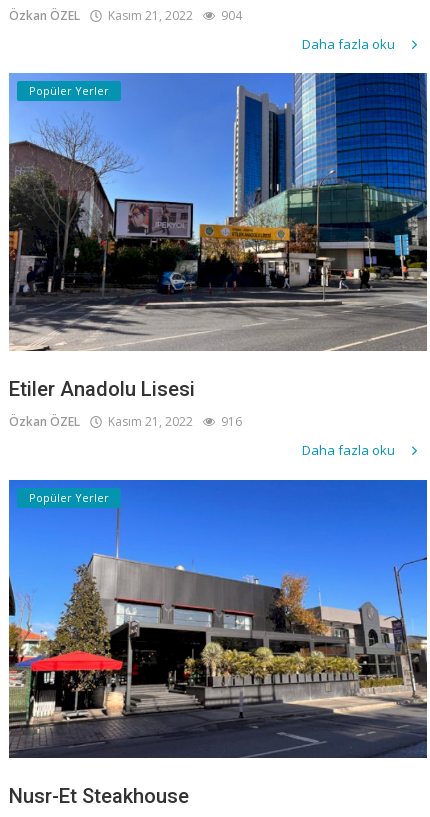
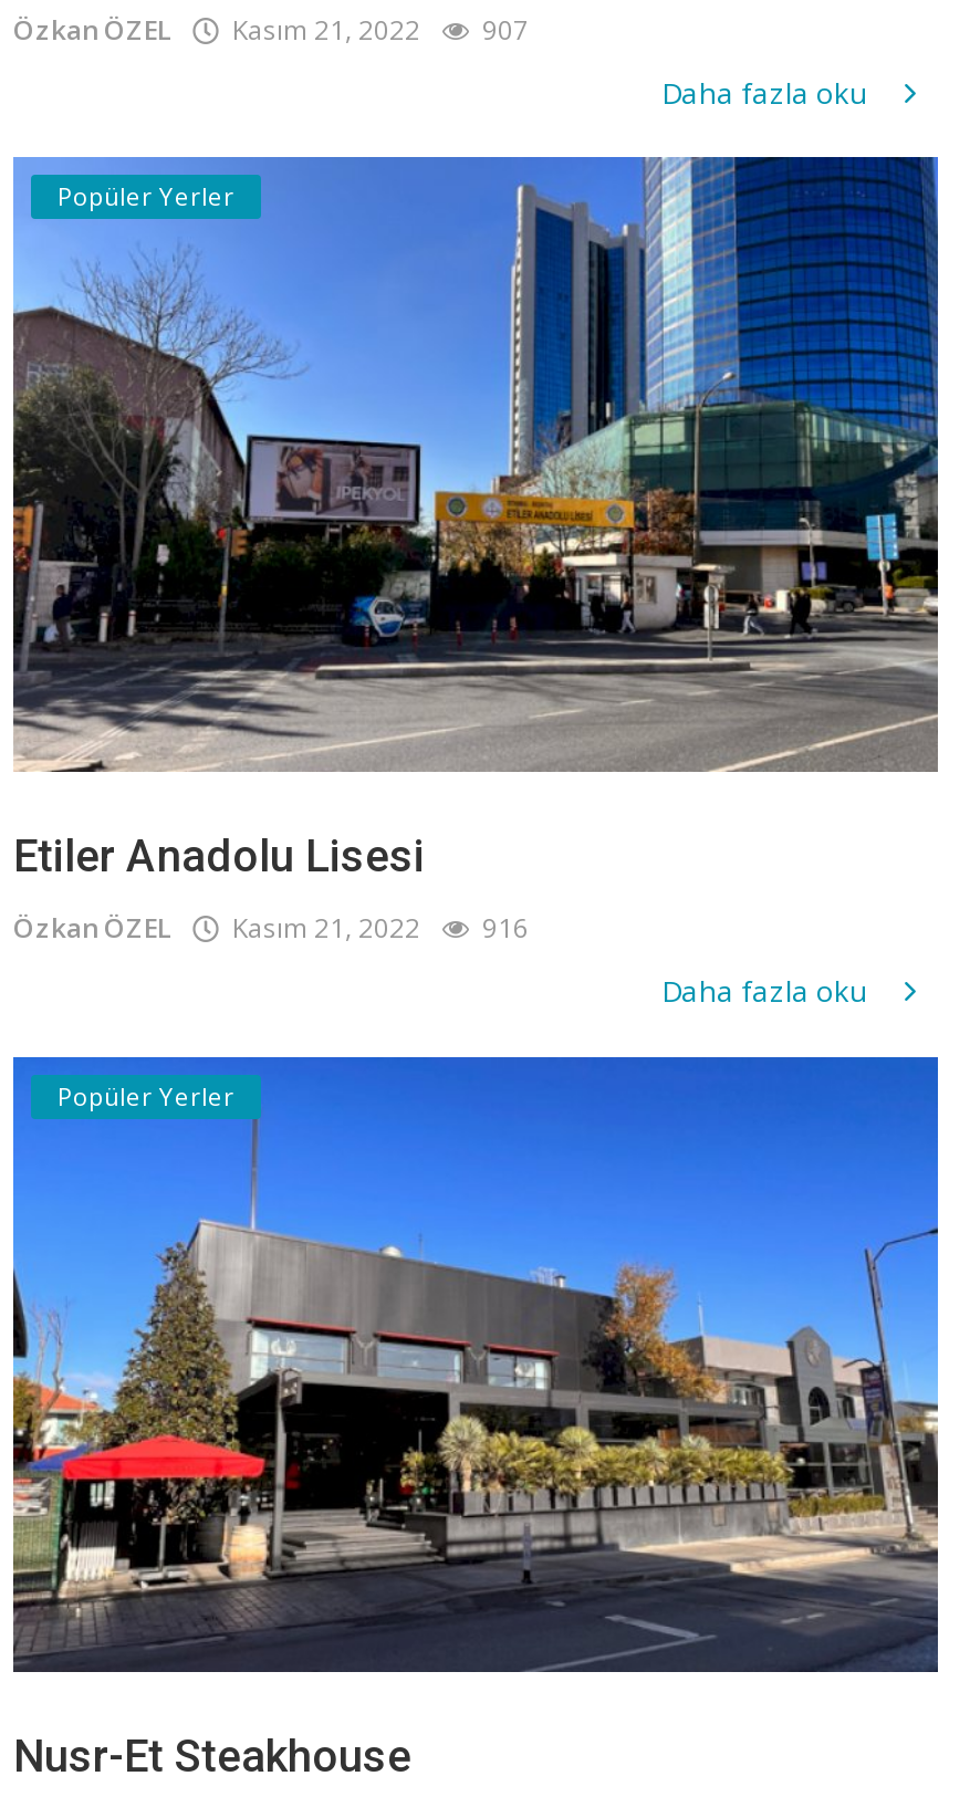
- Özkan ÖZEL Kasım 21, 2022 904
+ Özkan ÖZEL Kasım 21, 2022 907
